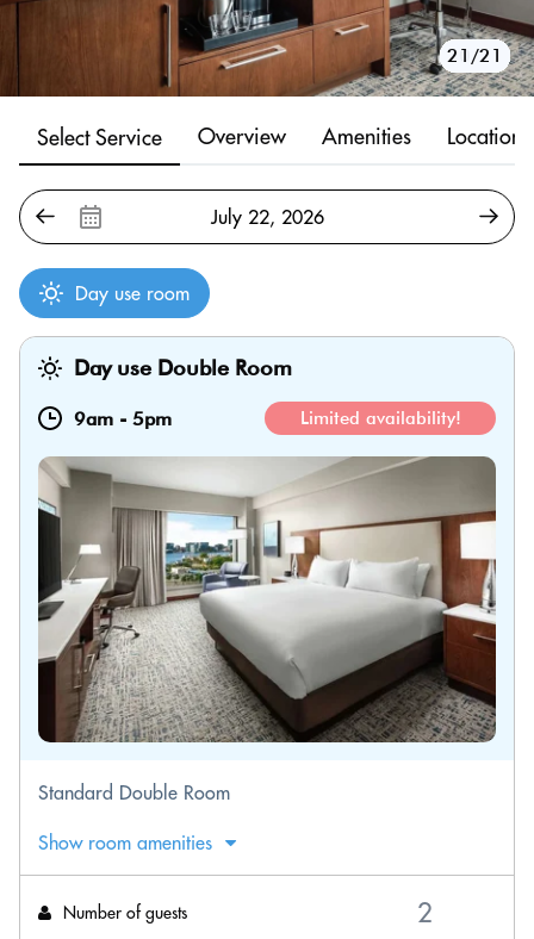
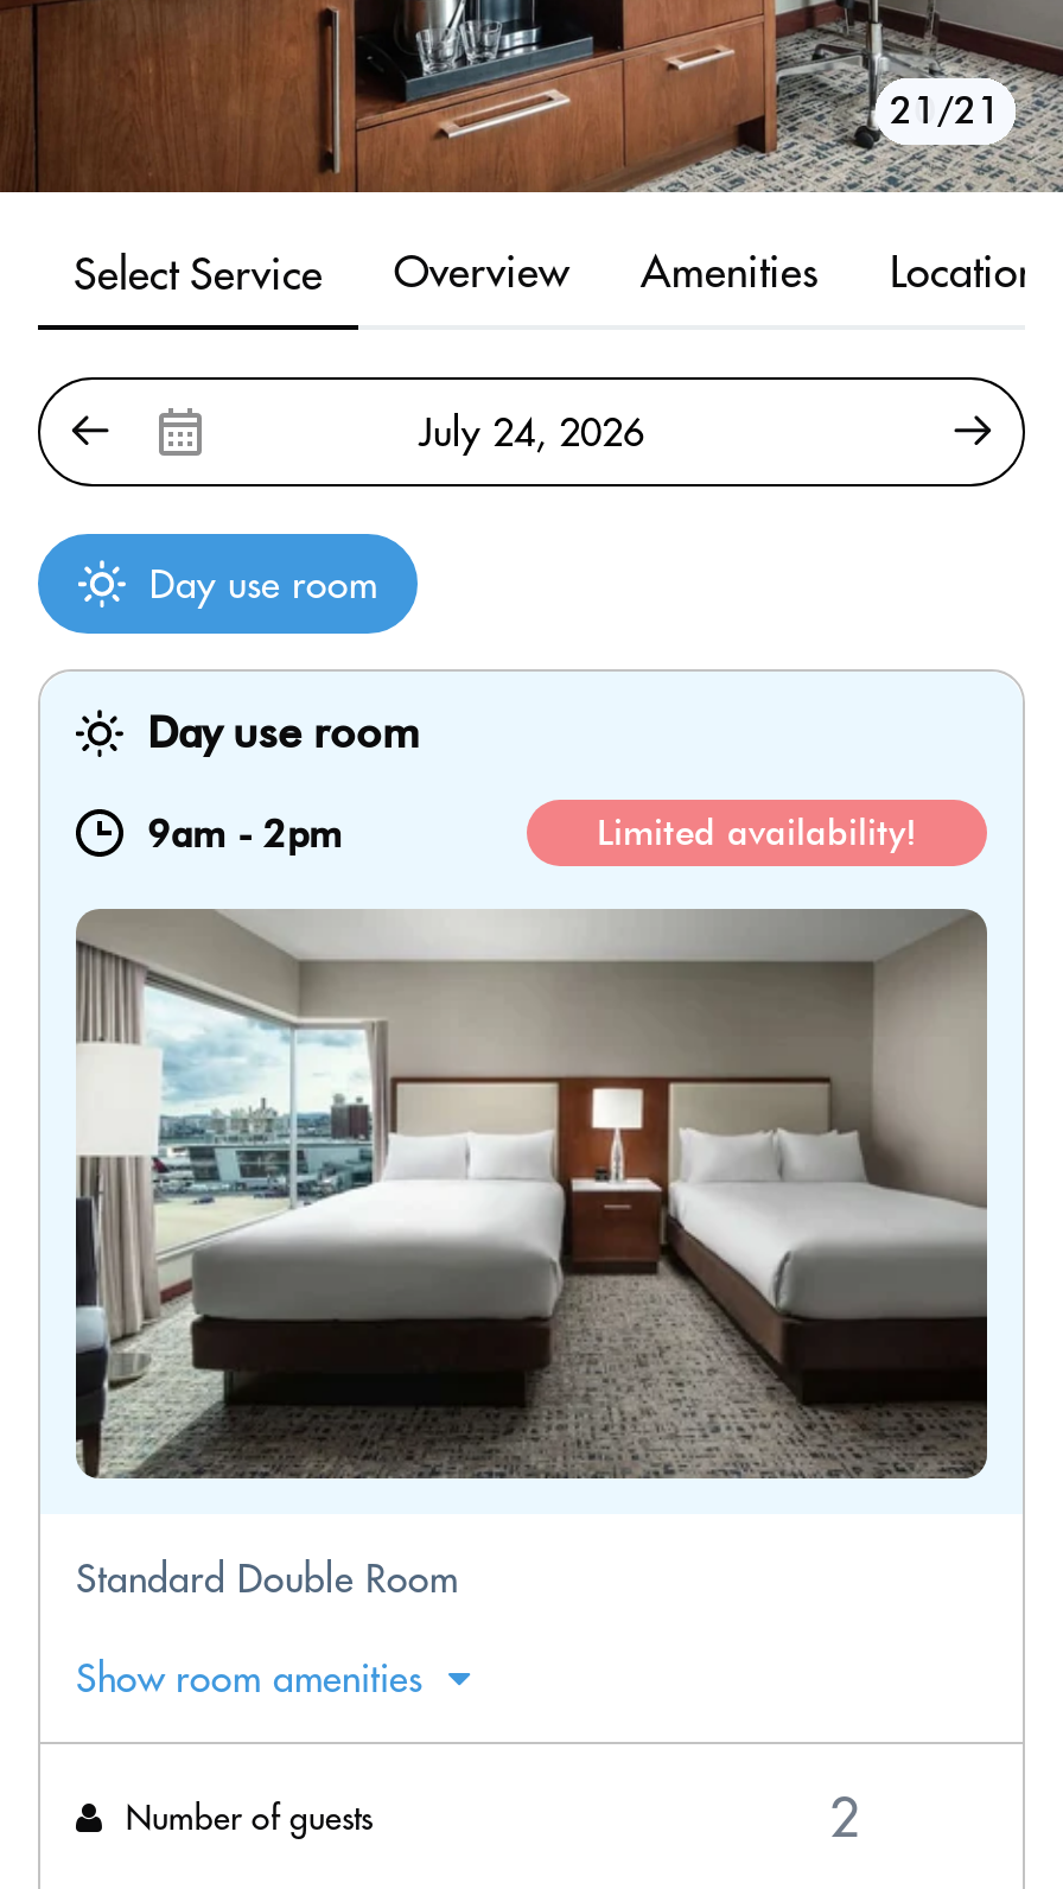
- Day use Double Room
+ Day use room

- 9am - 5pm
+ 9am - 2pm

- [image]
+ [image]
